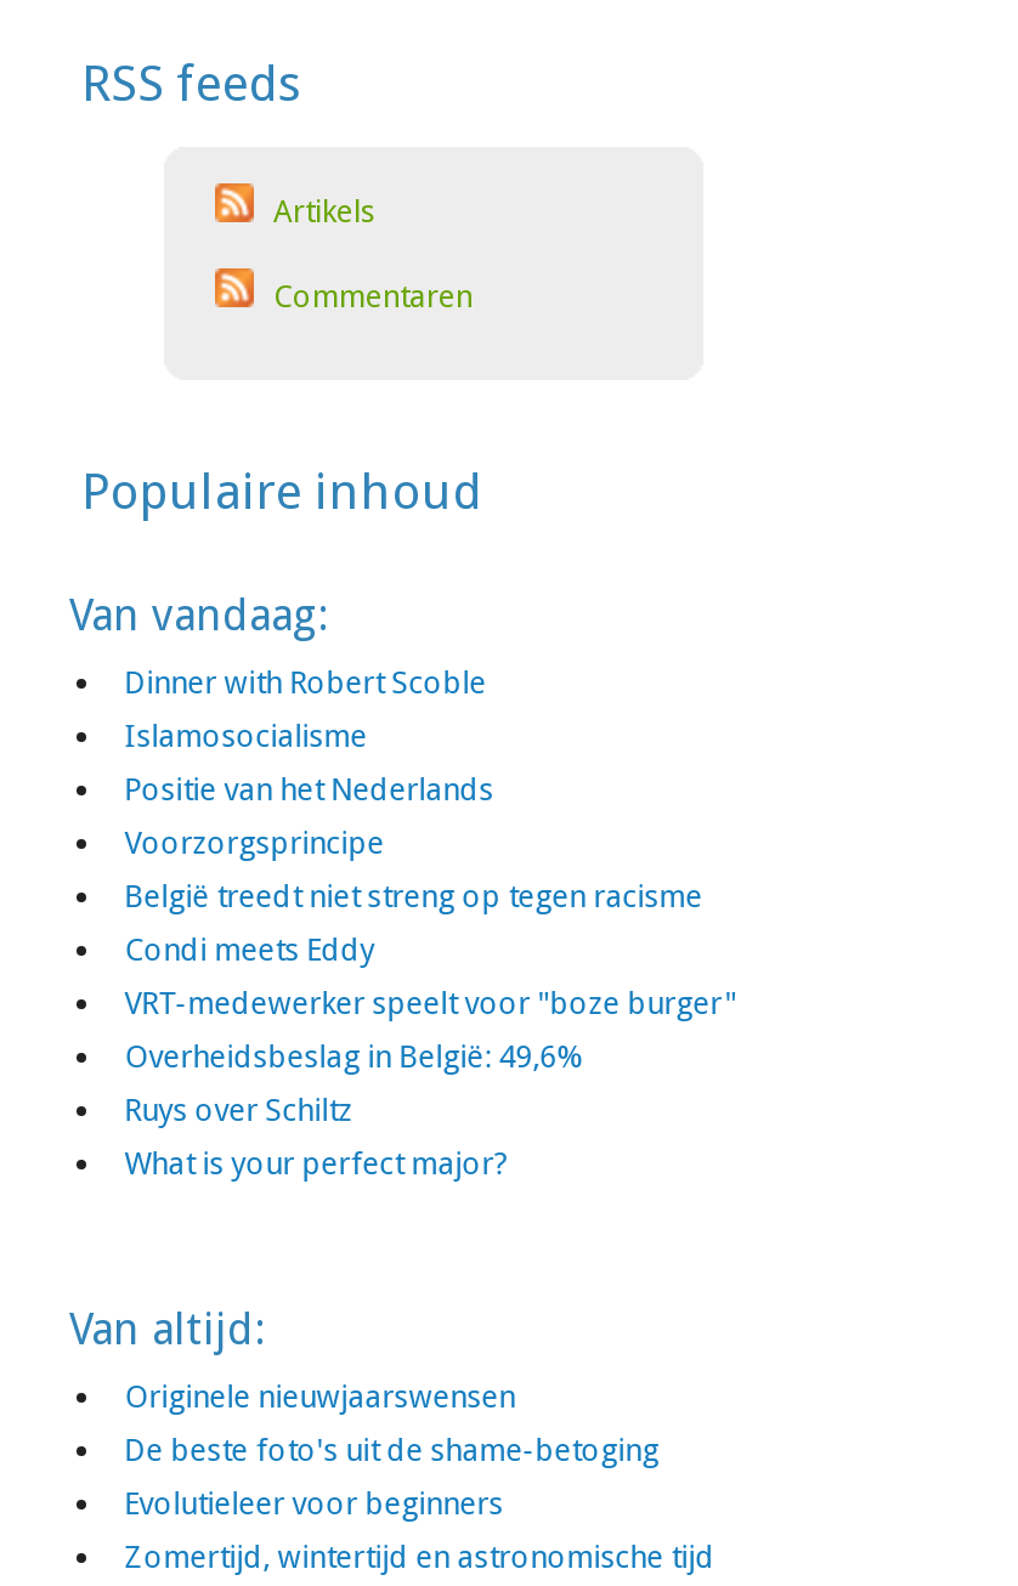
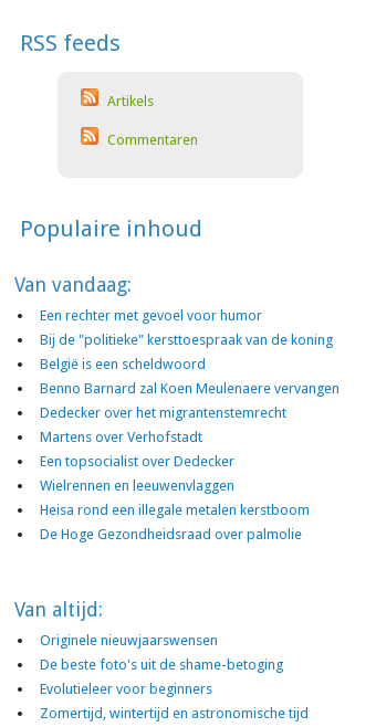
- Dinner with Robert Scoble
+ Een rechter met gevoel voor humor

- Islamosocialisme
+ Bij de "politieke" kersttoespraak van de koning

- Positie van het Nederlands
+ België is een scheldwoord

- Voorzorgsprincipe
+ Benno Barnard zal Koen Meulenaere vervangen

- België treedt niet streng op tegen racisme
+ Dedecker over het migrantenstemrecht

- Condi meets Eddy
+ Martens over Verhofstadt

- VRT-medewerker speelt voor "boze burger"
+ Een topsocialist over Dedecker

- Overheidsbeslag in België: 49,6%
+ Wielrennen en leeuwenvlaggen

- Ruys over Schiltz
+ Heisa rond een illegale metalen kerstboom

- What is your perfect major?
+ De Hoge Gezondheidsraad over palmolie
